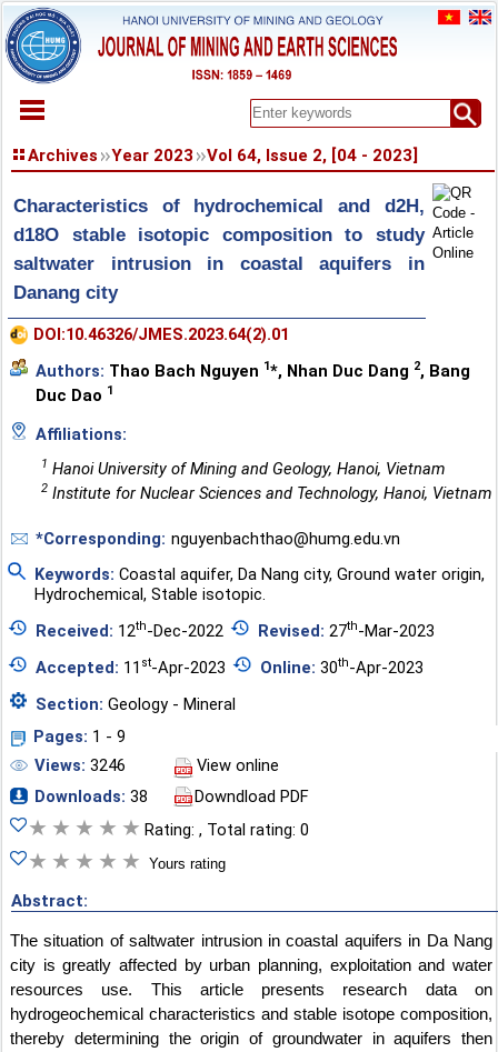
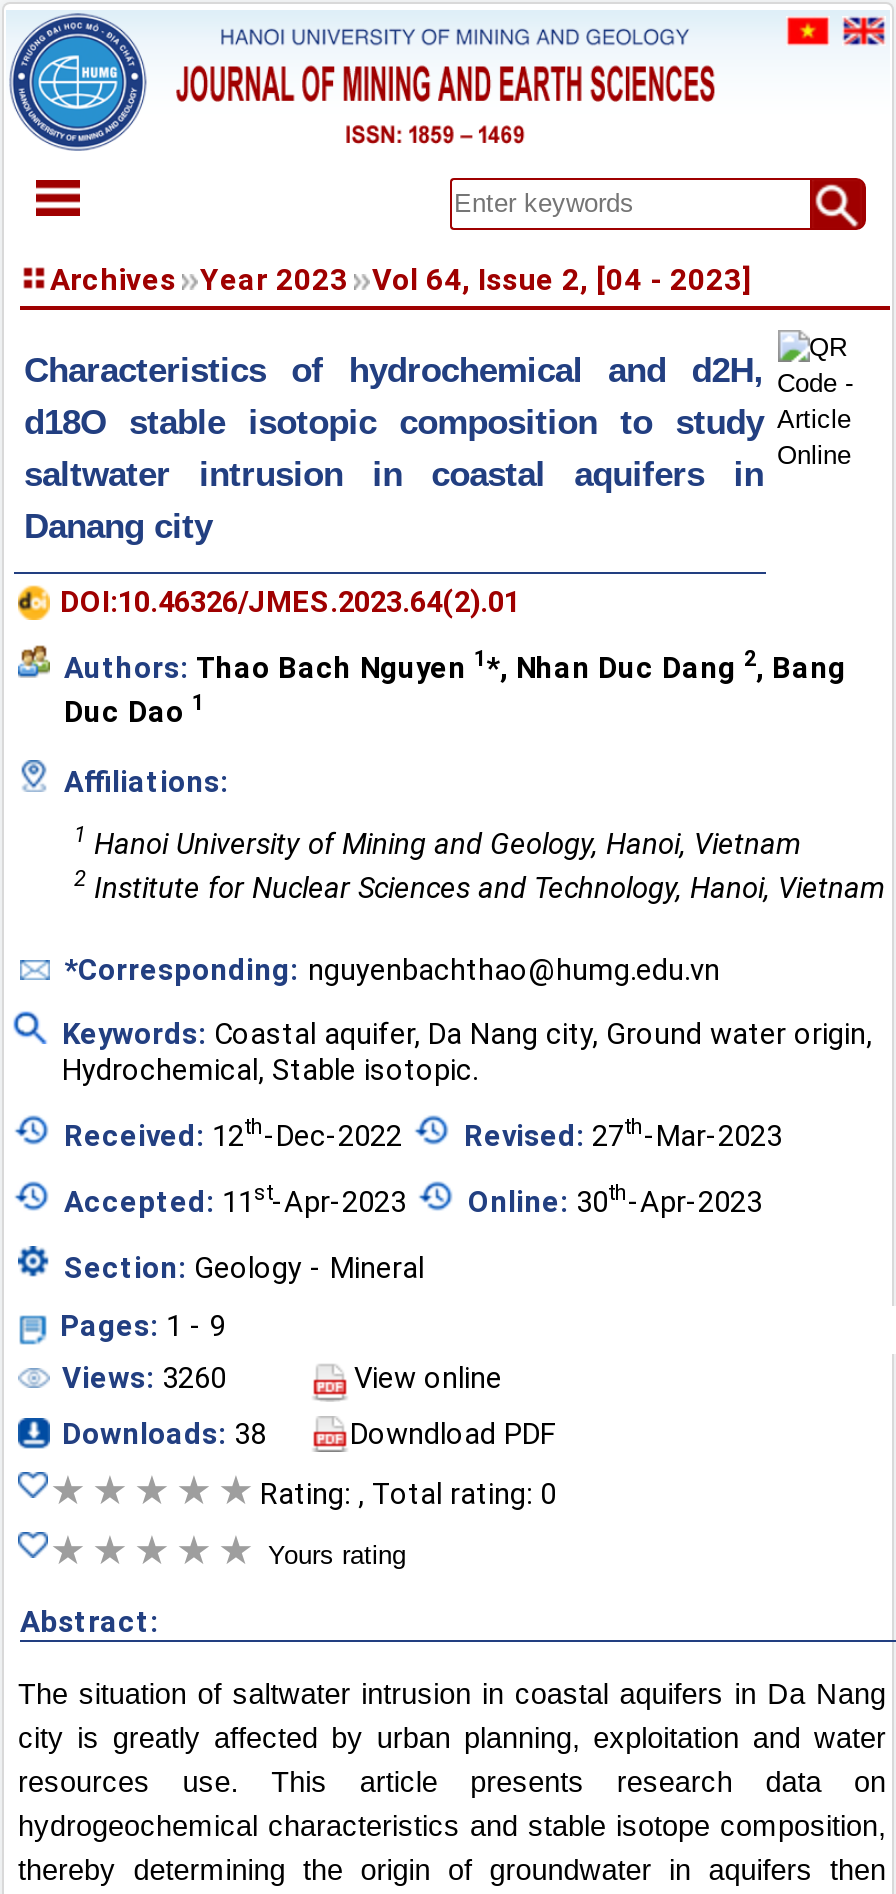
- Views: 3246
+ Views: 3260
